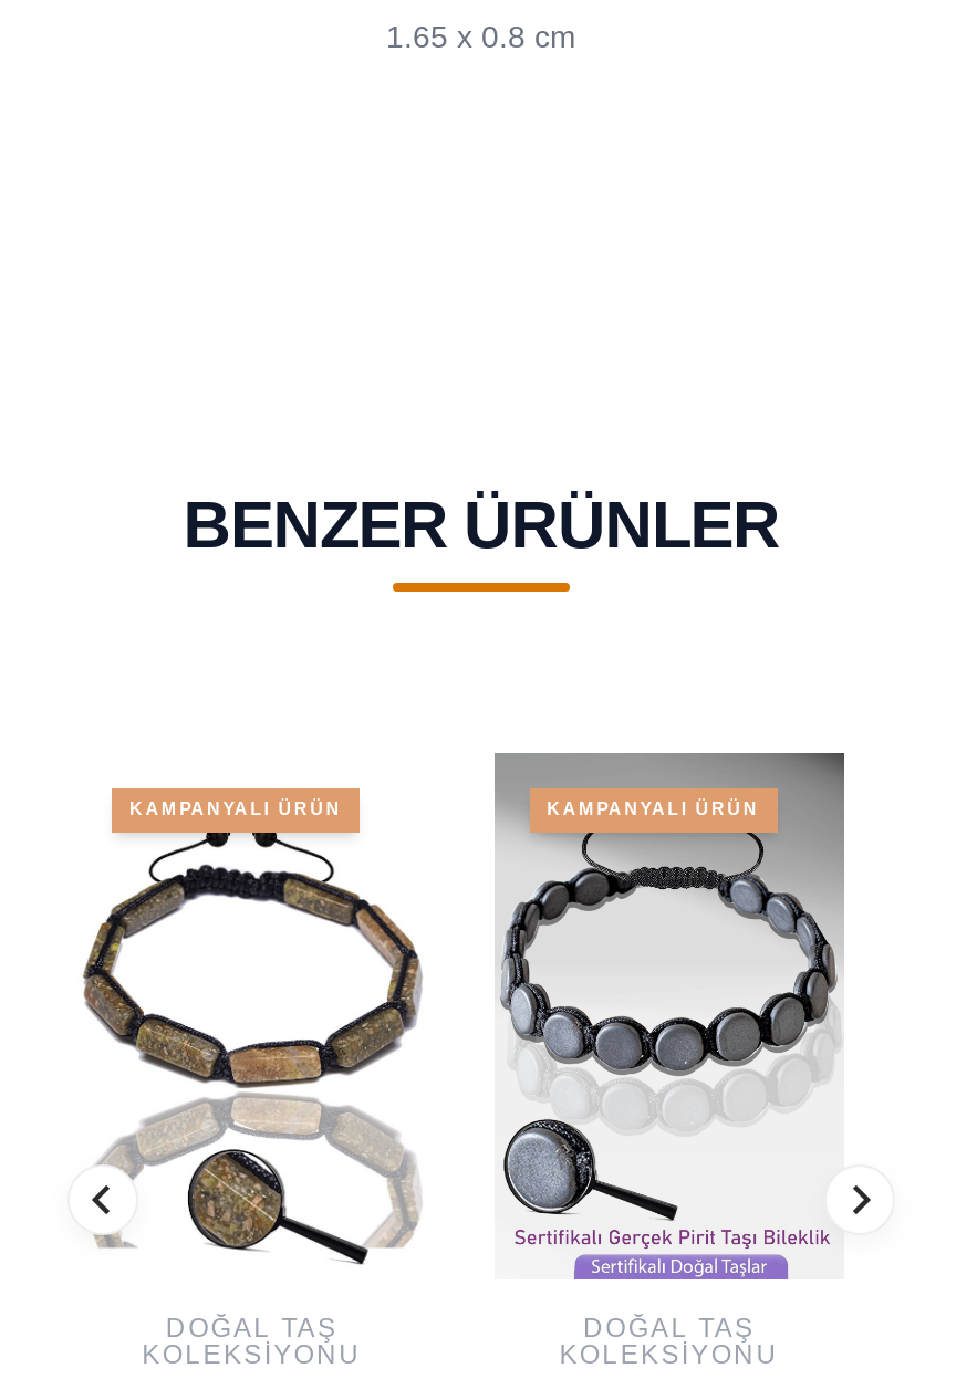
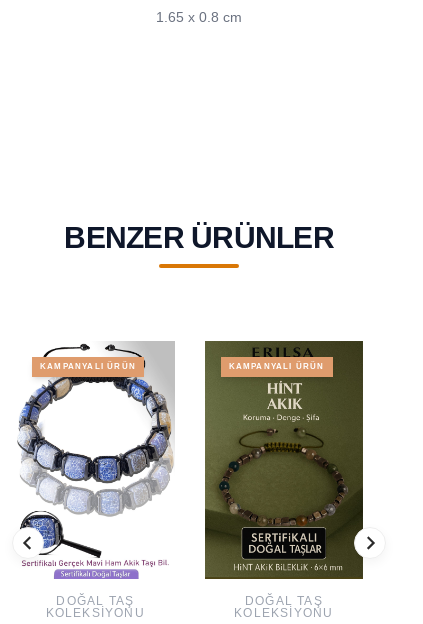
- [image]
+ [image]

- [image]
+ [image]
